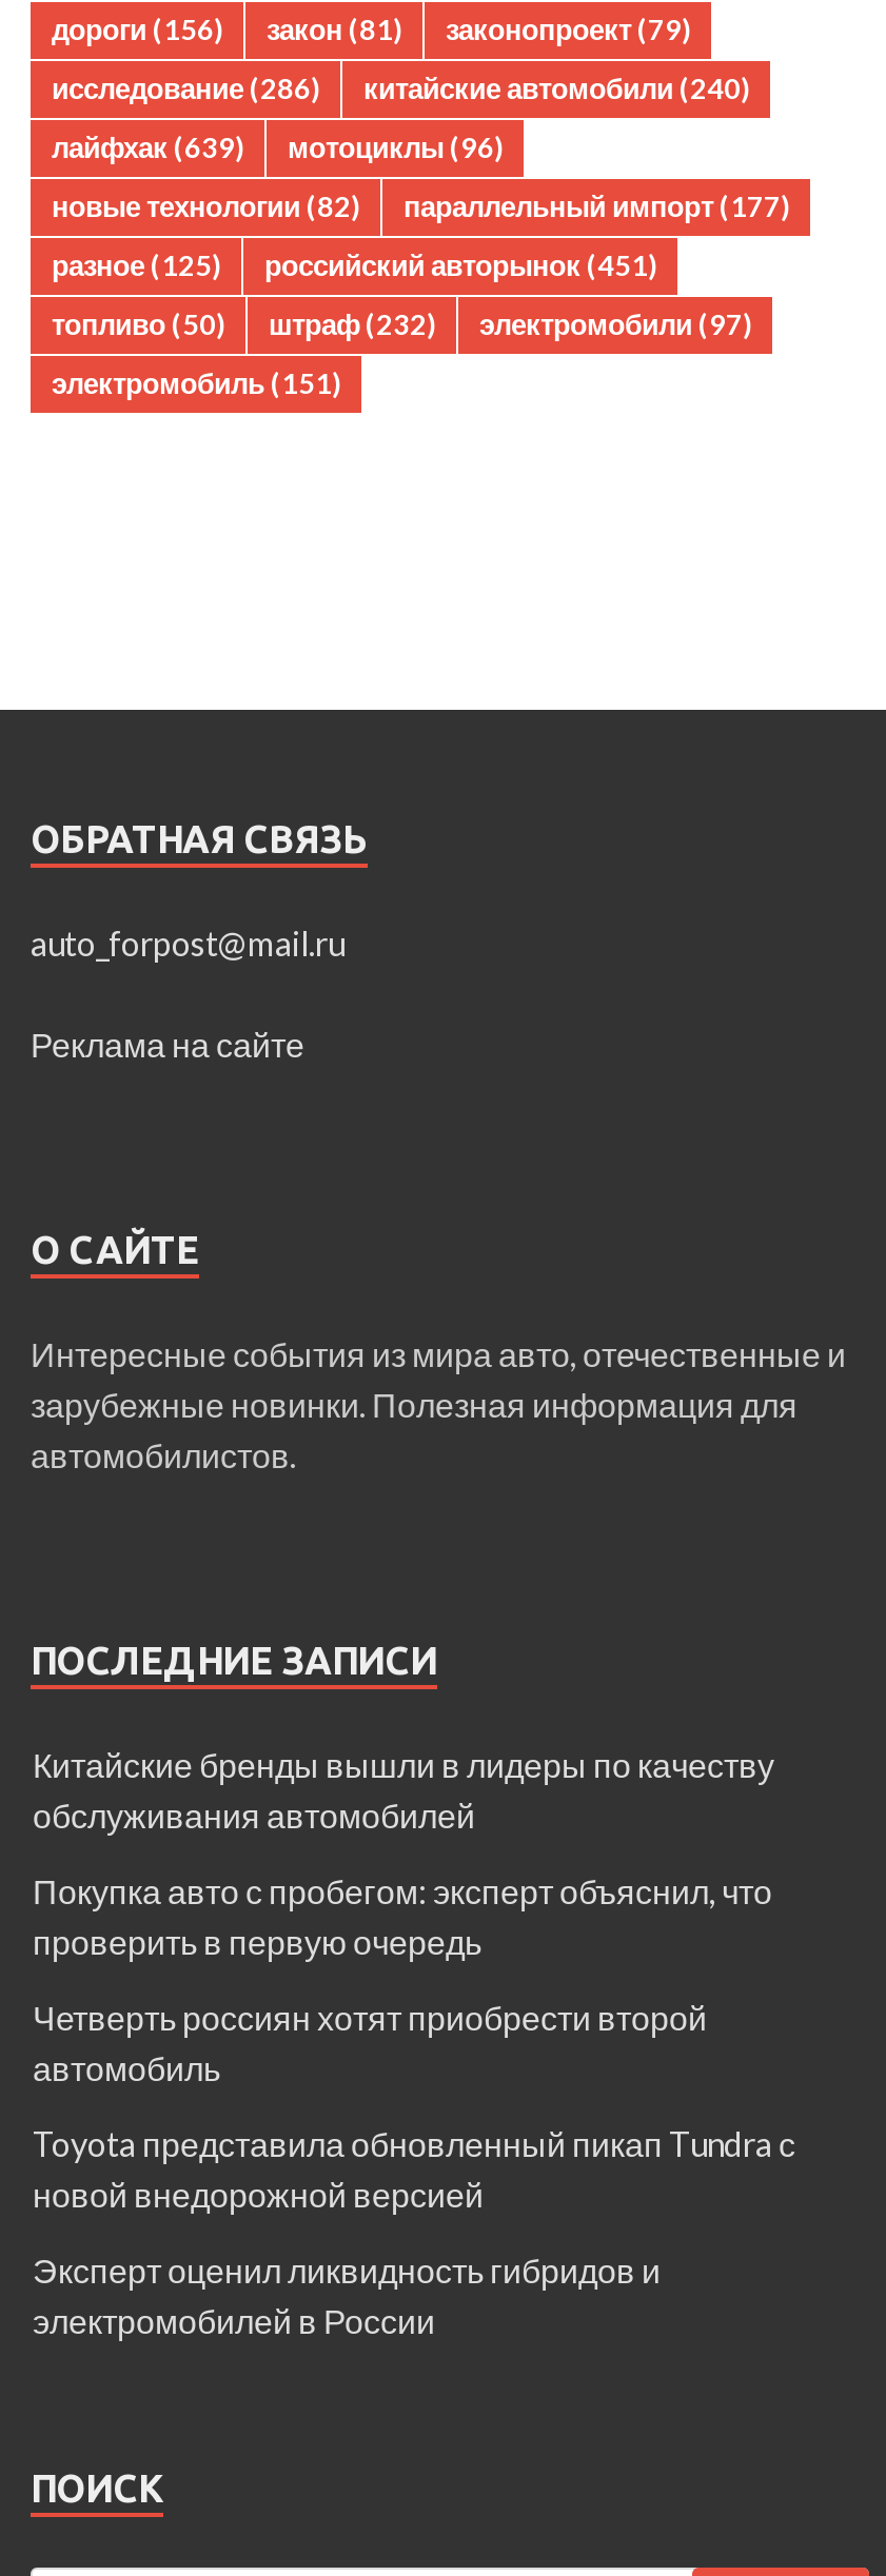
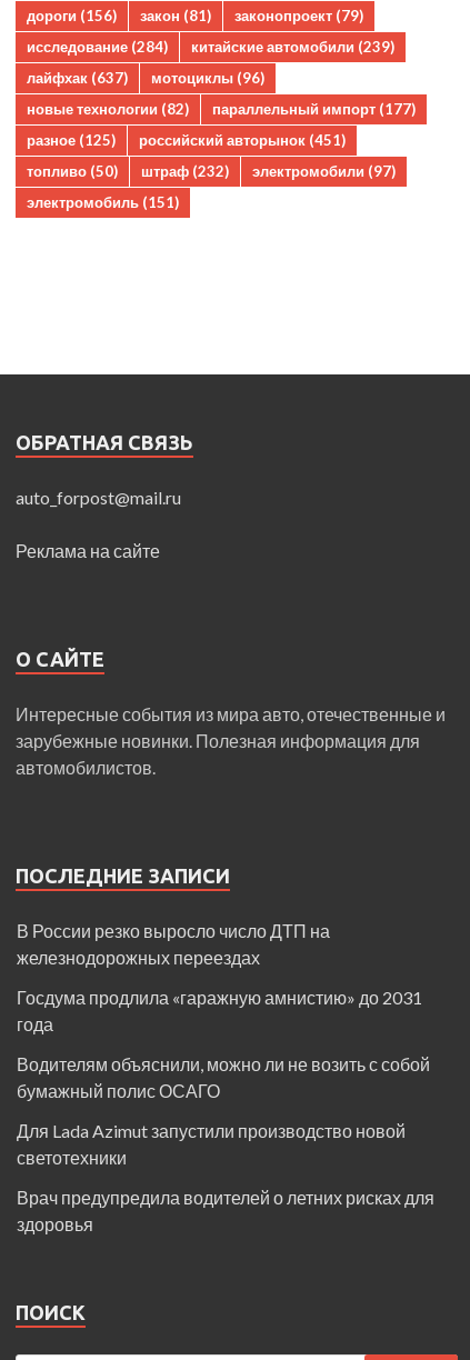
- исследование (286)
+ исследование (284)

- китайские автомобили (240)
+ китайские автомобили (239)

- лайфхак (639) мотоциклы (96)
+ лайфхак (637) мотоциклы (96)

- Китайские бренды вышли в лидеры по качеству
- обслуживания автомобилей
+ В России резко выросло число ДТП на
+ железнодорожных переездах

- Покупка авто с пробегом: эксперт объяснил, что
- проверить в первую очередь
+ Госдума продлила «гаражную амнистию» до 2031
+ года

- Четверть россиян хотят приобрести второй
- автомобиль
+ Водителям объяснили, можно ли не возить с собой
+ бумажный полис ОСАГО

- Toyota представила обновленный пикап Tundra с
- новой внедорожной версией
+ Для Lada Azimut запустили производство новой
+ светотехники

- Эксперт оценил ликвидность гибридов и
- электромобилей в России
+ Врач предупредила водителей о летних рисках для
+ здоровья
